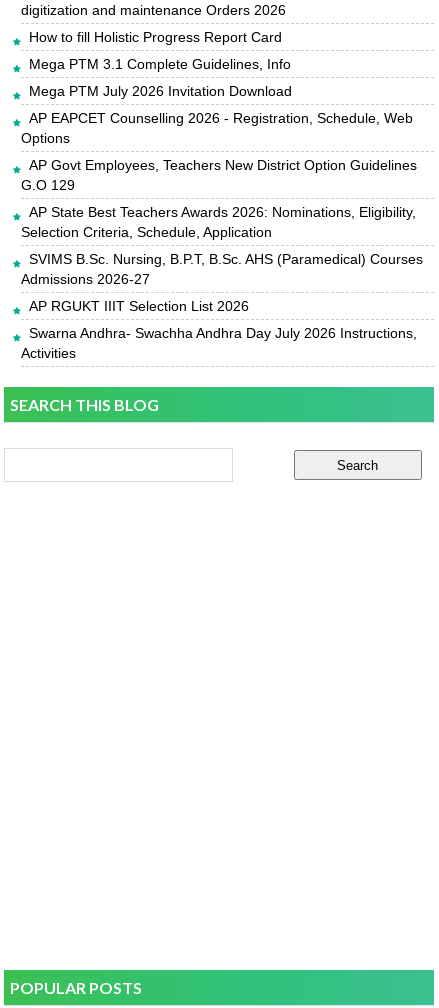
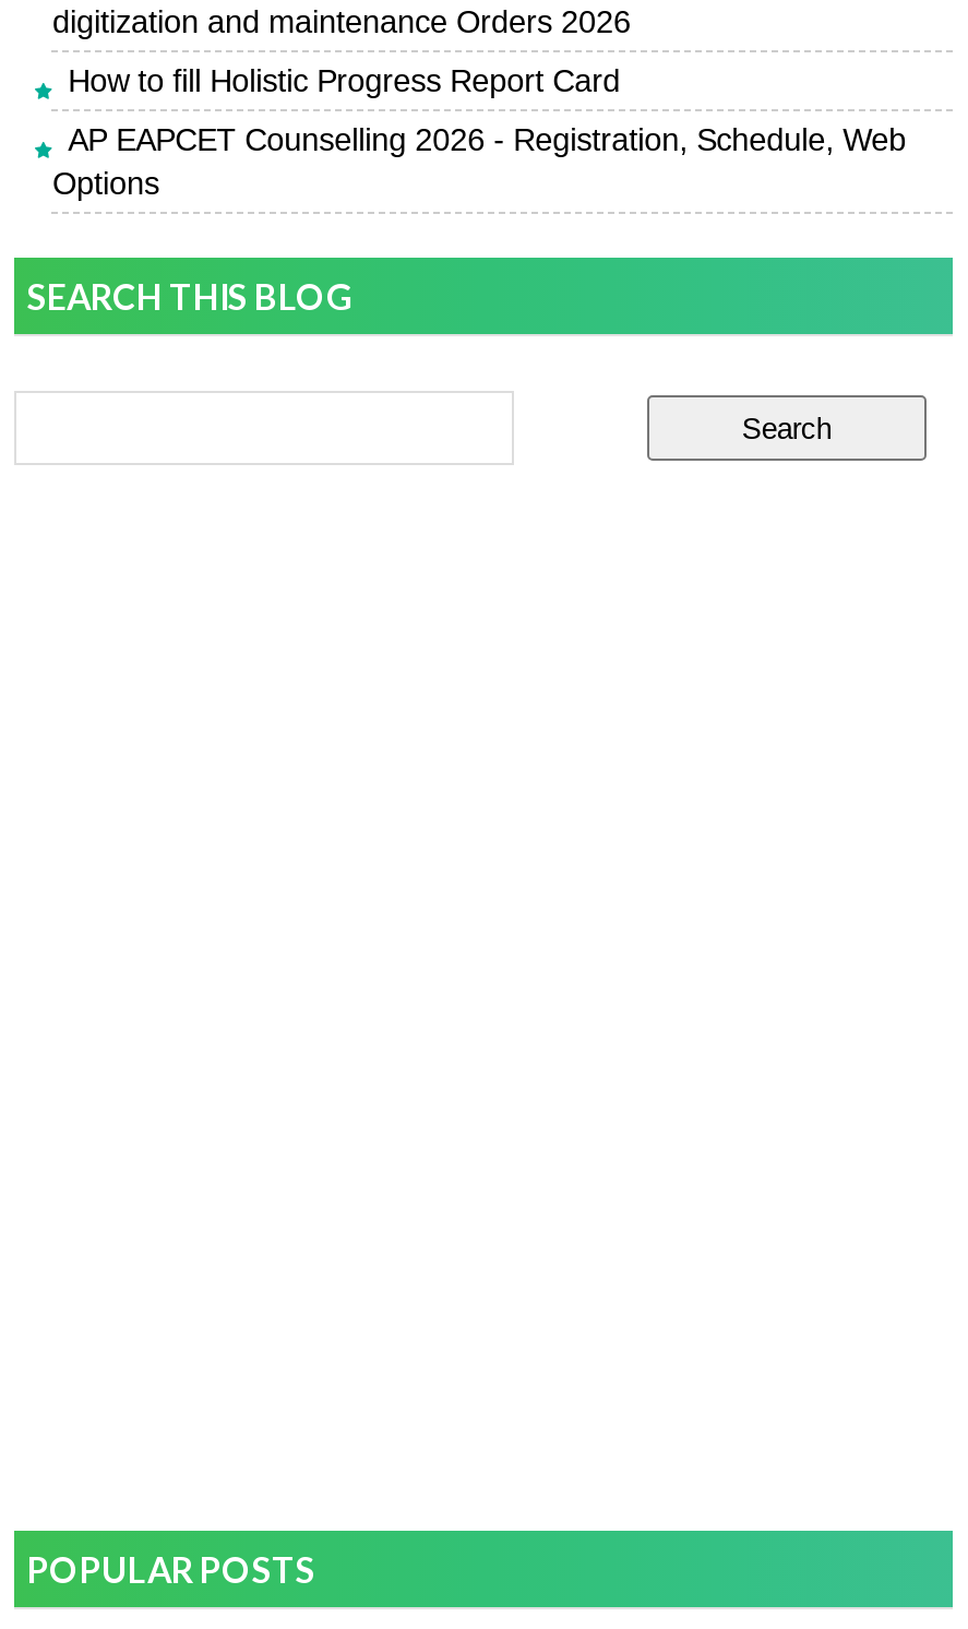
- Mega PTM 3.1 Complete Guidelines, Info
- Mega PTM July 2026 Invitation Download

- AP Govt Employees, Teachers New District Option Guidelines
- G.O 129
- AP State Best Teachers Awards 2026: Nominations, Eligibility,
- Selection Criteria, Schedule, Application
- SVIMS B.Sc. Nursing, B.P.T, B.Sc. AHS (Paramedical) Courses
- Admissions 2026-27
- AP RGUKT IIIT Selection List 2026
- Swarna Andhra- Swachha Andhra Day July 2026 Instructions,
- Activities
